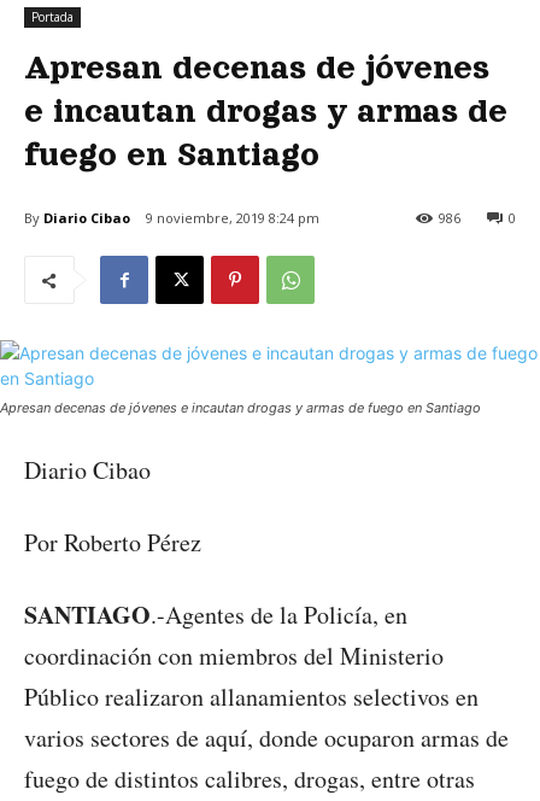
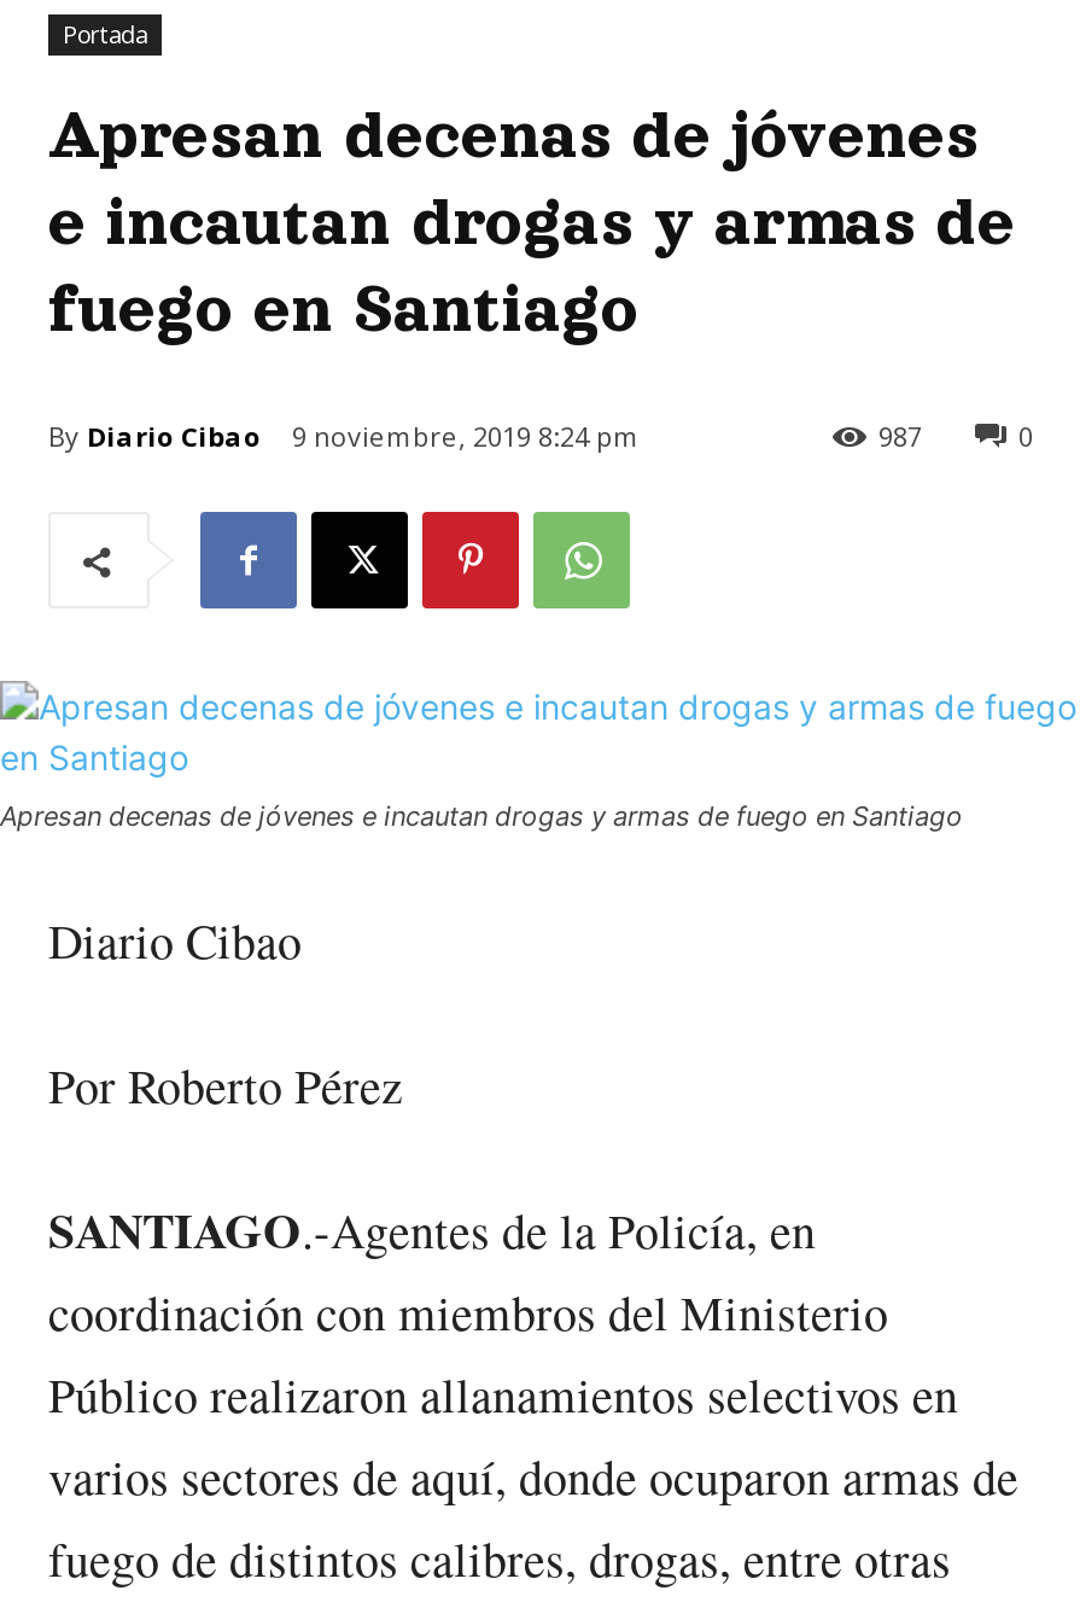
- 986
+ 987
